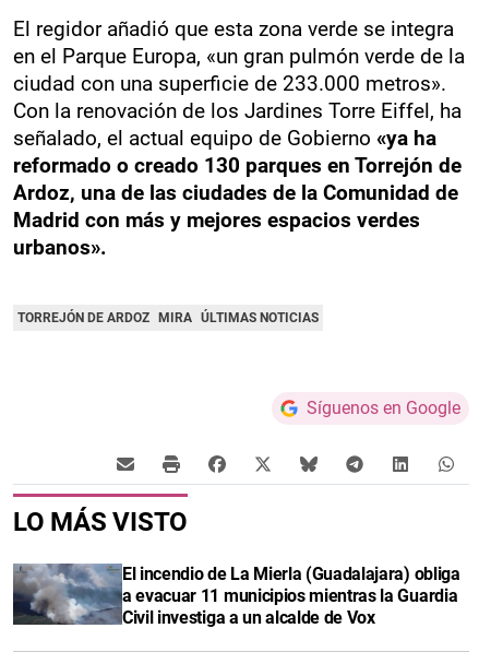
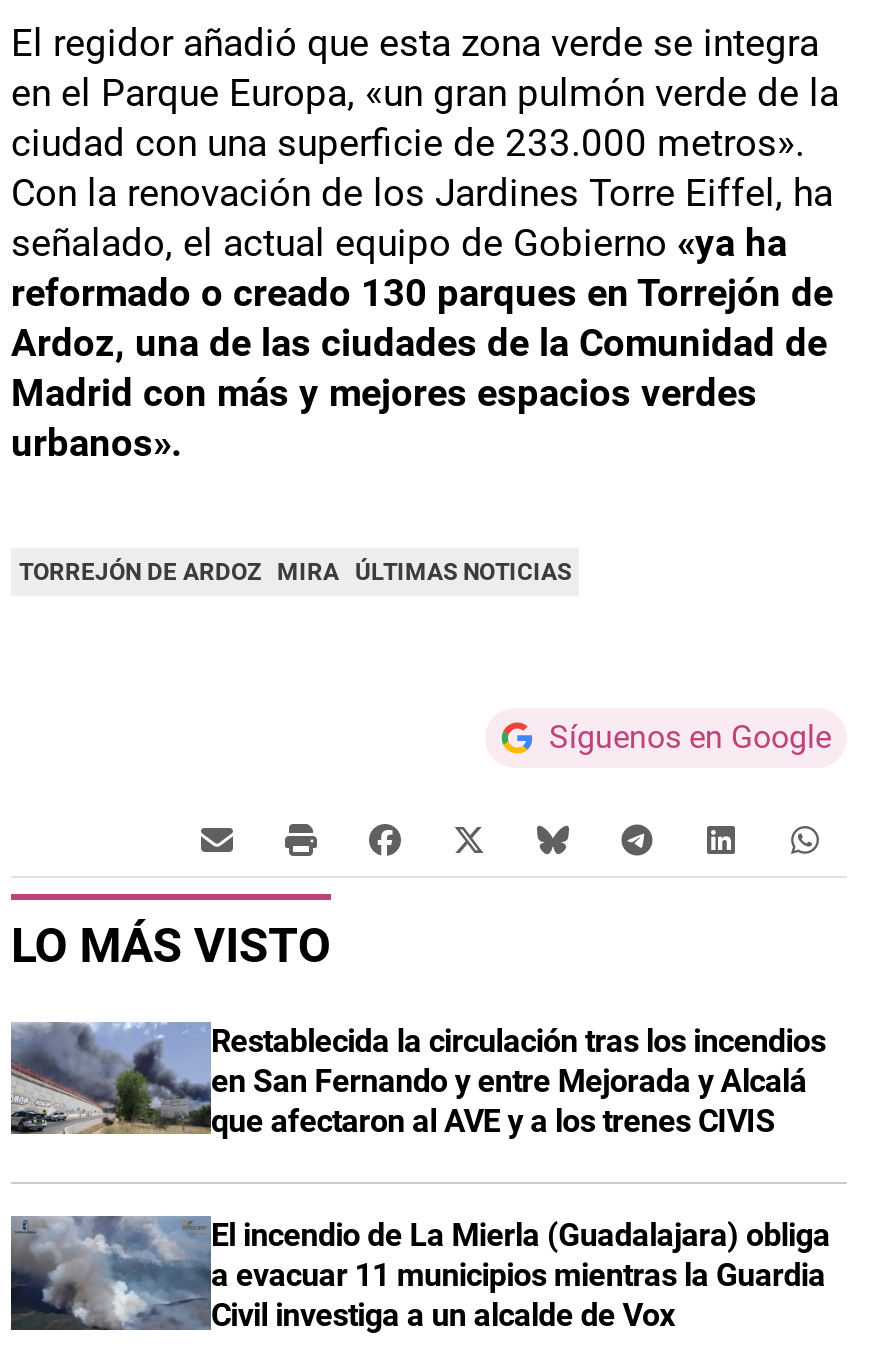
+ [image]
+ Restablecida la circulación tras los incendios
+ en San Fernando y entre Mejorada y Alcalá
+ que afectaron al AVE y a los trenes CIVIS
